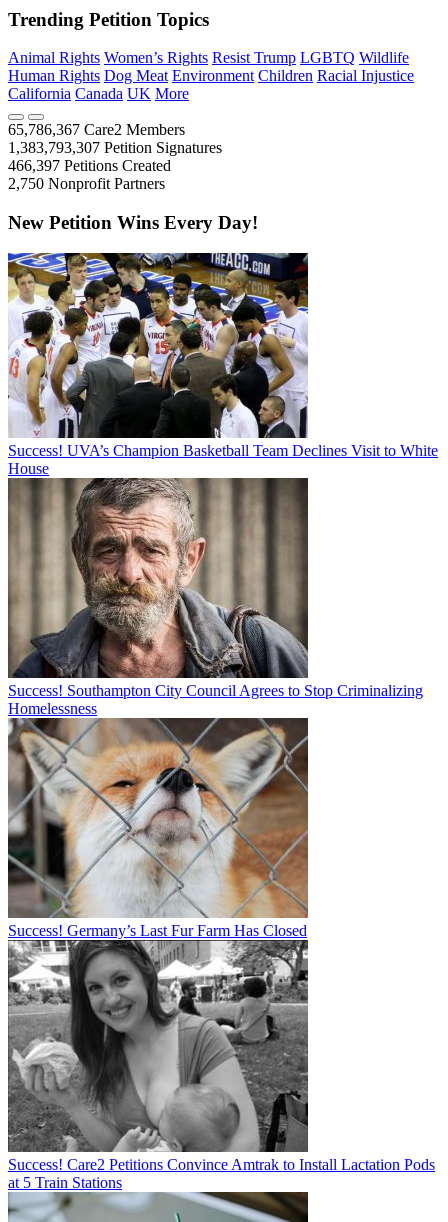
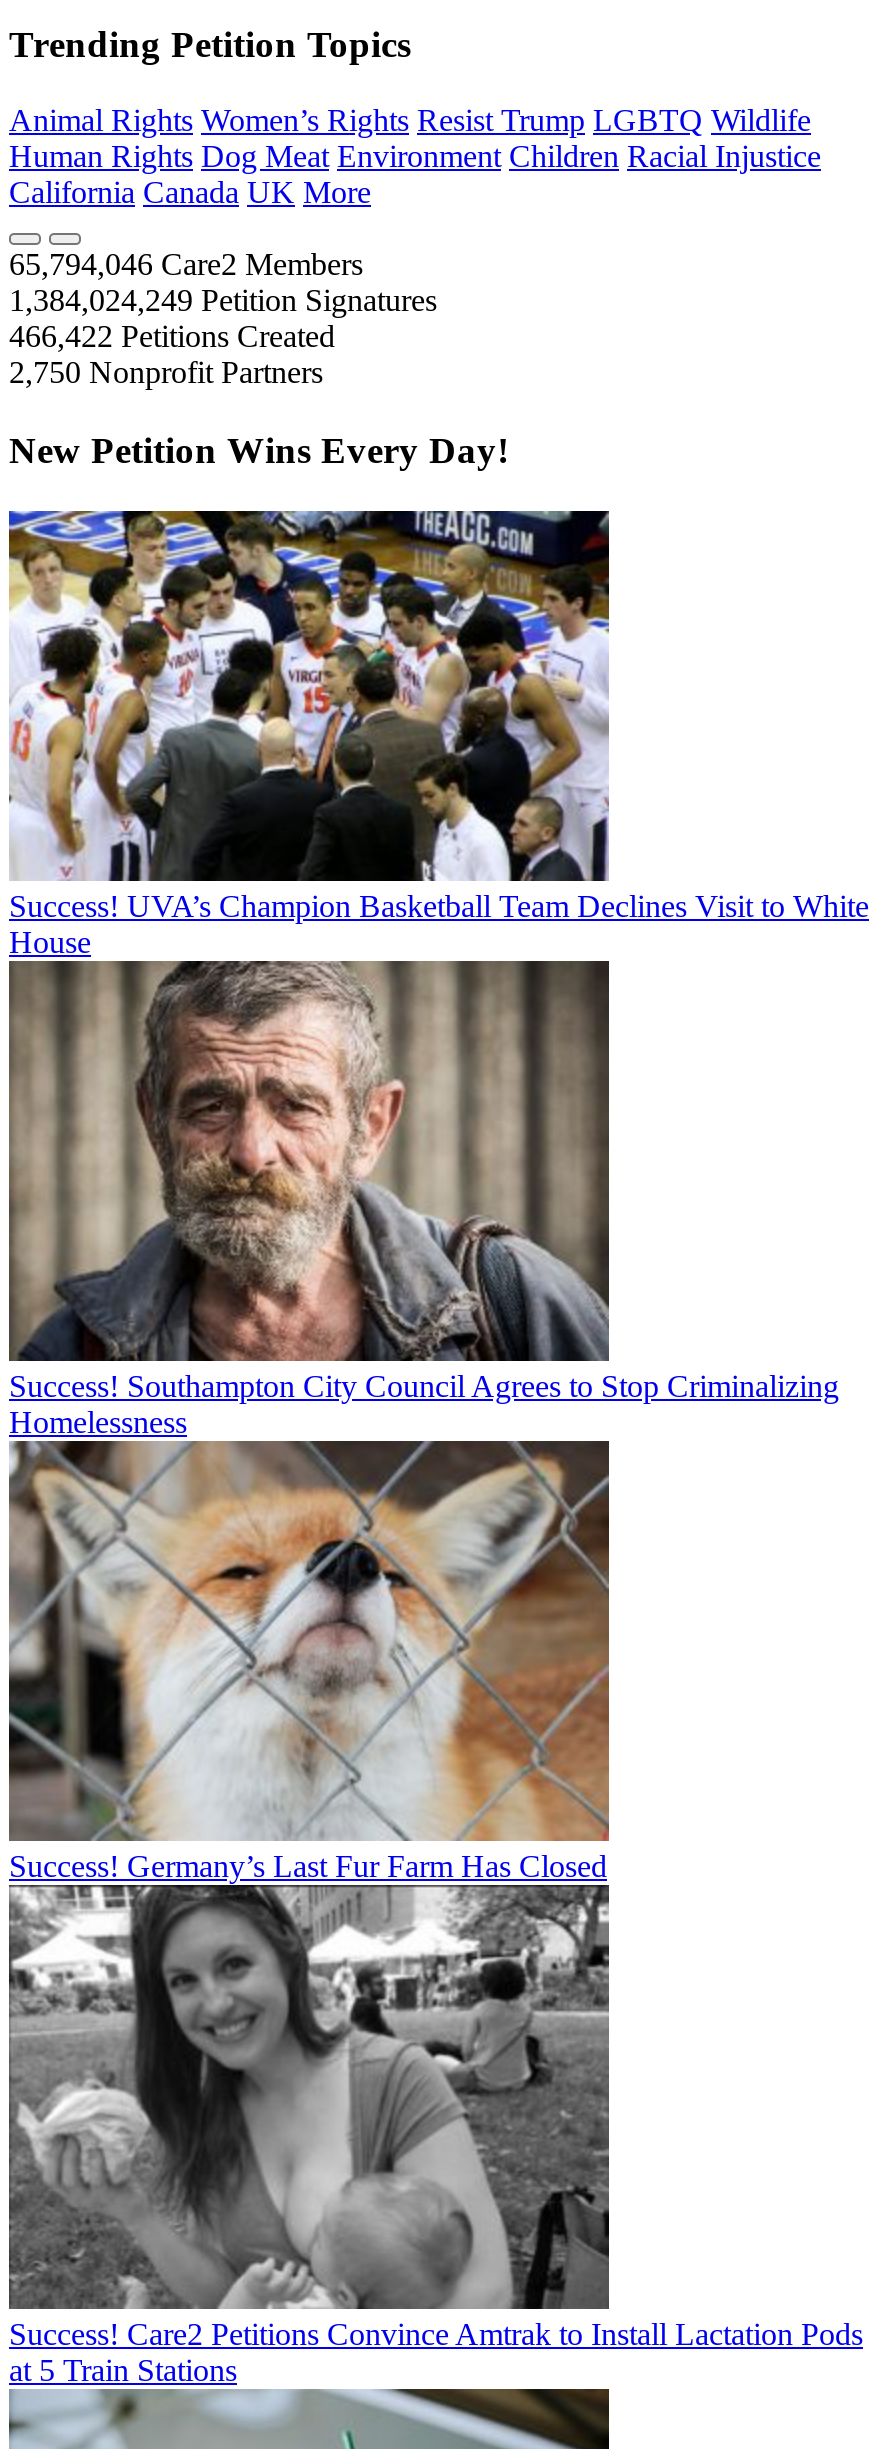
- 65,786,367 Care2 Members
+ 65,794,046 Care2 Members

- 1,383,793,307 Petition Signatures
+ 1,384,024,249 Petition Signatures

- 466,397 Petitions Created
+ 466,422 Petitions Created
